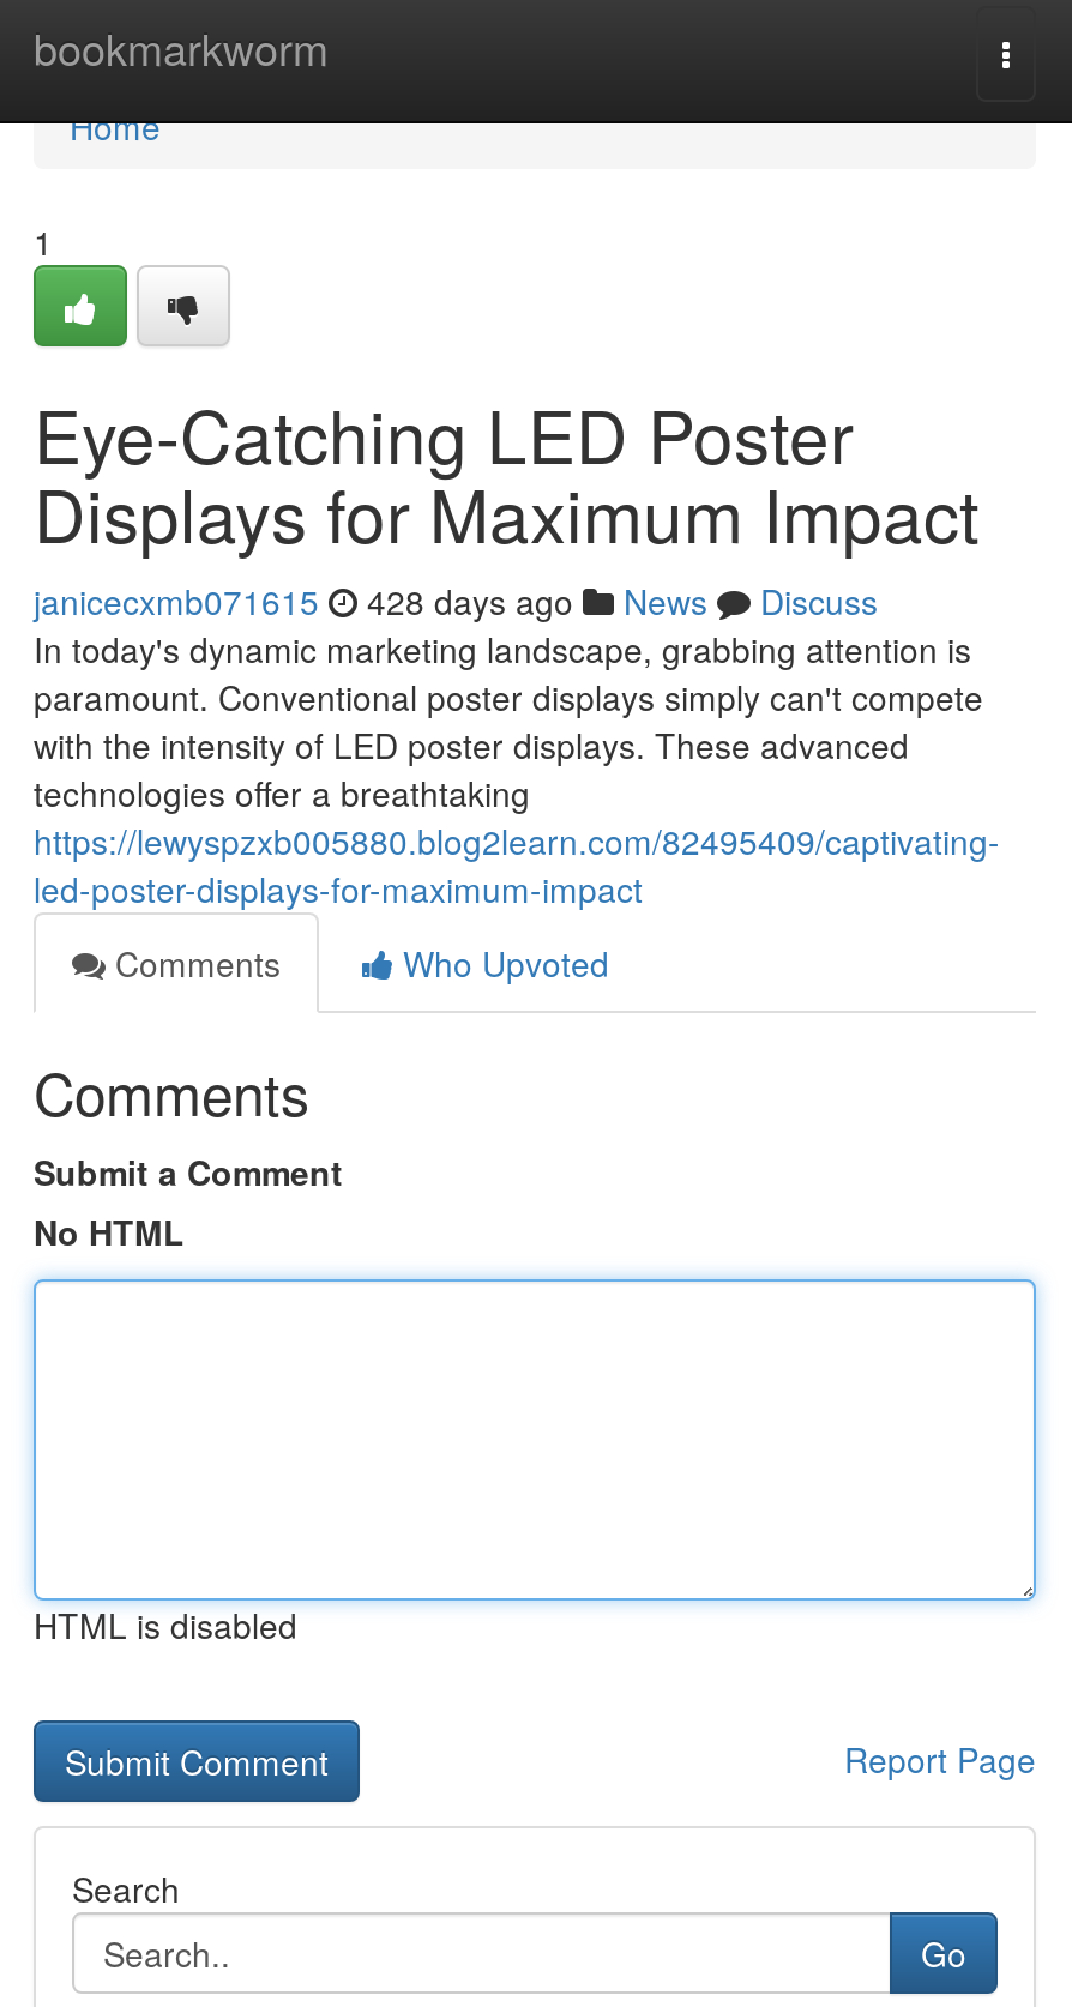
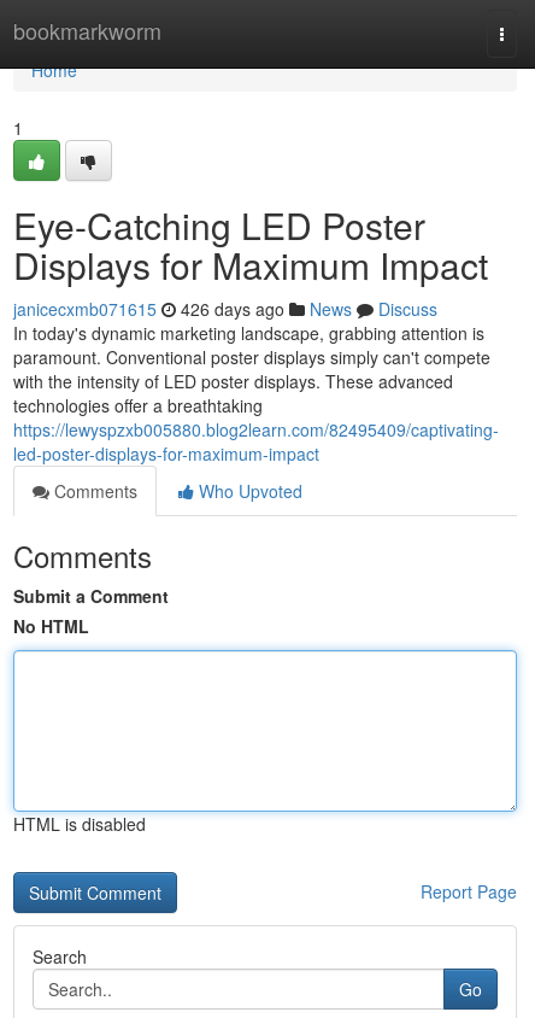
- janicecxmb071615 428 days ago News Discuss
+ janicecxmb071615 426 days ago News Discuss
